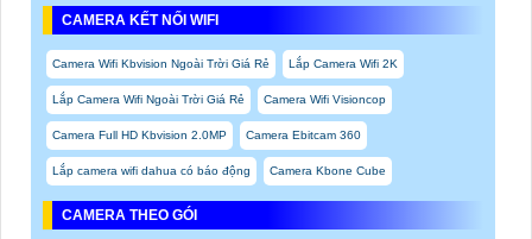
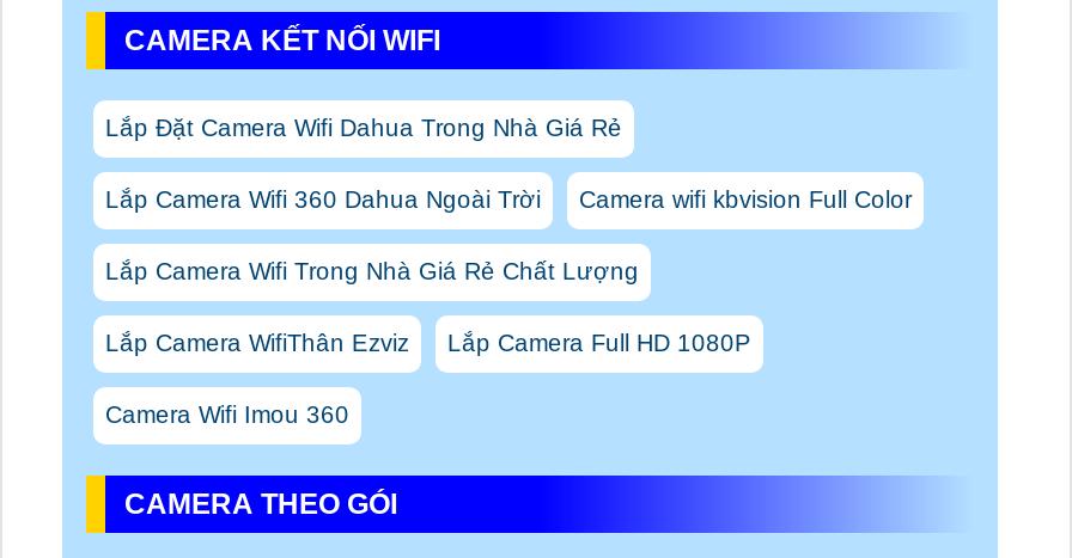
- Camera Wifi Kbvision Ngoài Trời Giá Rẻ
- Lắp Camera Wifi 2K
- Lắp Camera Wifi Ngoài Trời Giá Rẻ
- Camera Wifi Visioncop
- Camera Full HD Kbvision 2.0MP
- Camera Ebitcam 360
- Lắp camera wifi dahua có báo động
- Camera Kbone Cube
+ Lắp Đặt Camera Wifi Dahua Trong Nhà Giá Rẻ
+ Lắp Camera Wifi 360 Dahua Ngoài Trời
+ Camera wifi kbvision Full Color
+ Lắp Camera Wifi Trong Nhà Giá Rẻ Chất Lượng
+ Lắp Camera WifiThân Ezviz
+ Lắp Camera Full HD 1080P
+ Camera Wifi Imou 360
